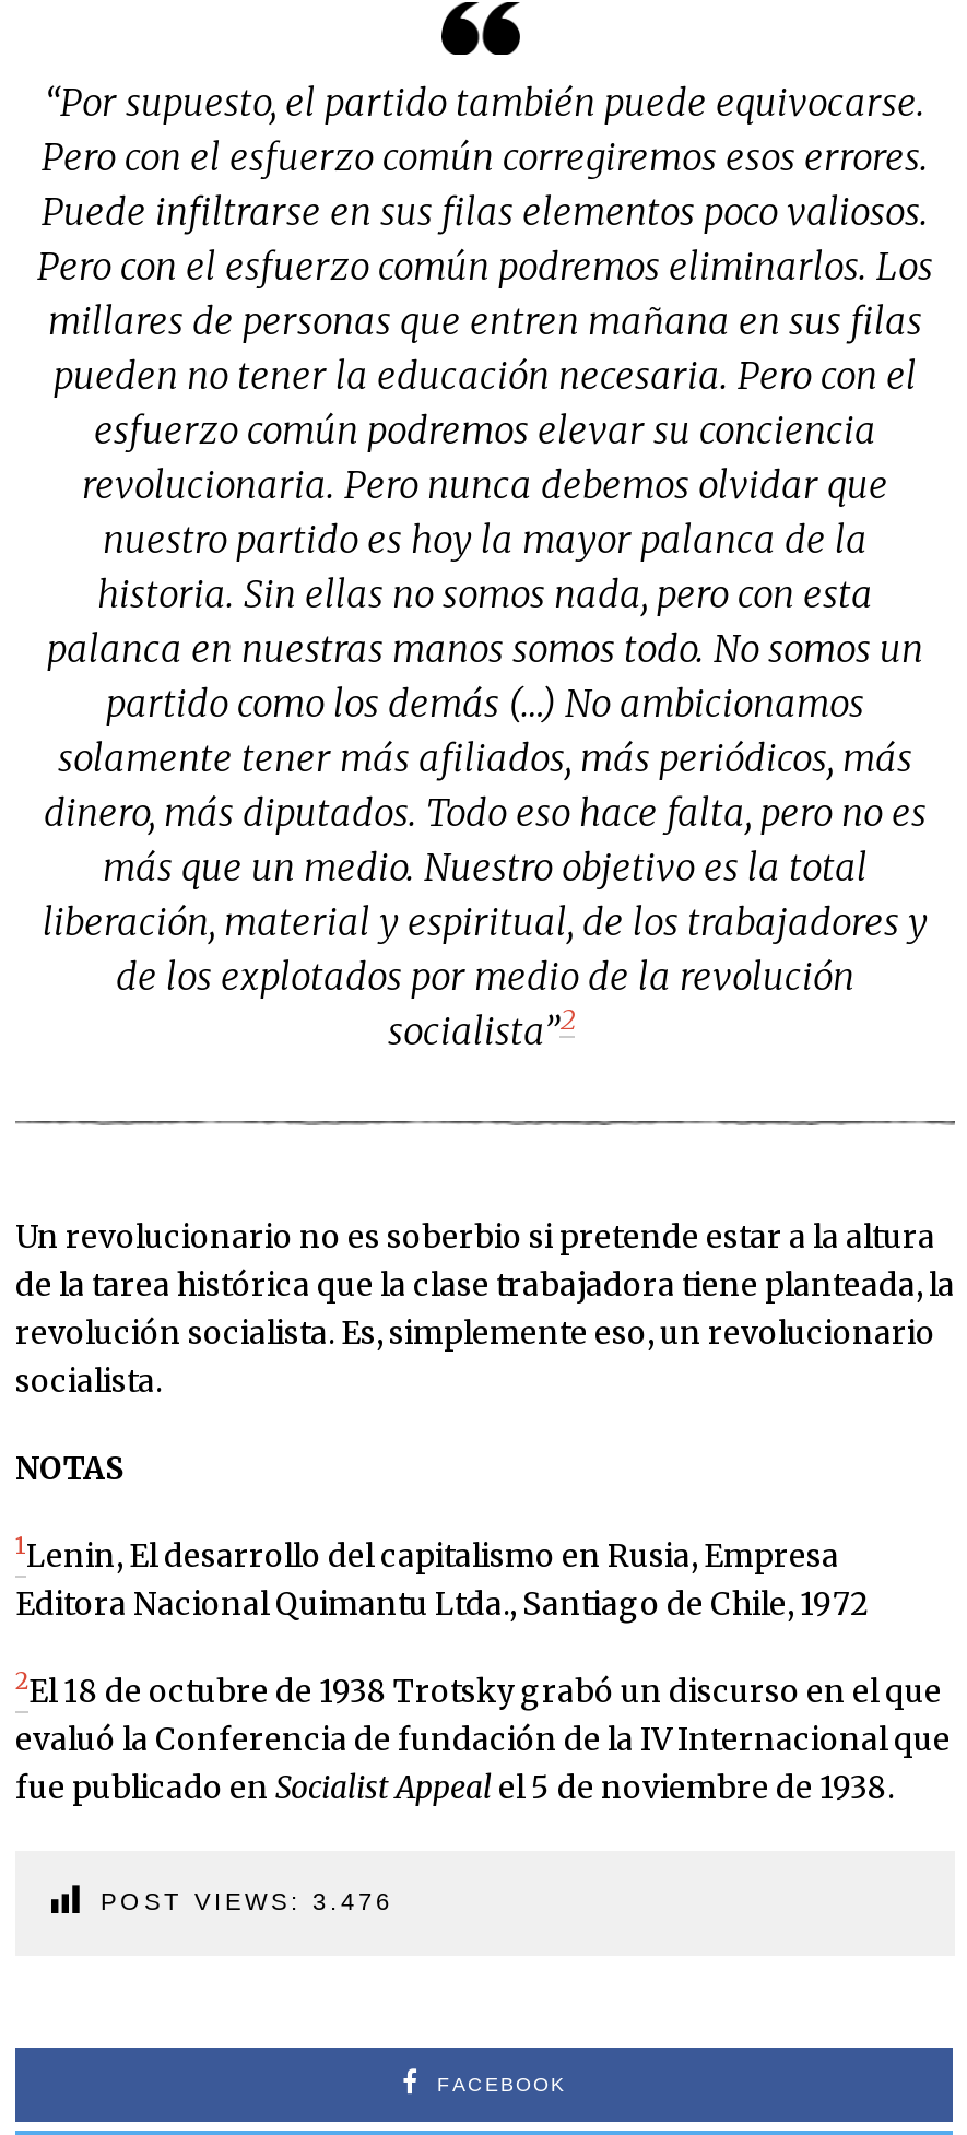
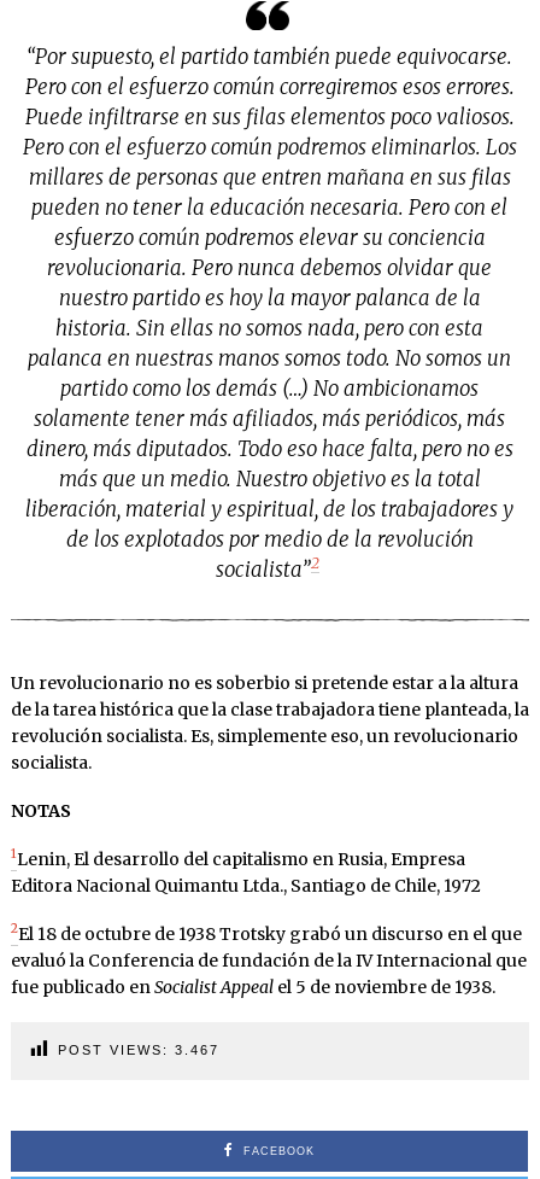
- POST VIEWS: 3.476
+ POST VIEWS: 3.467
